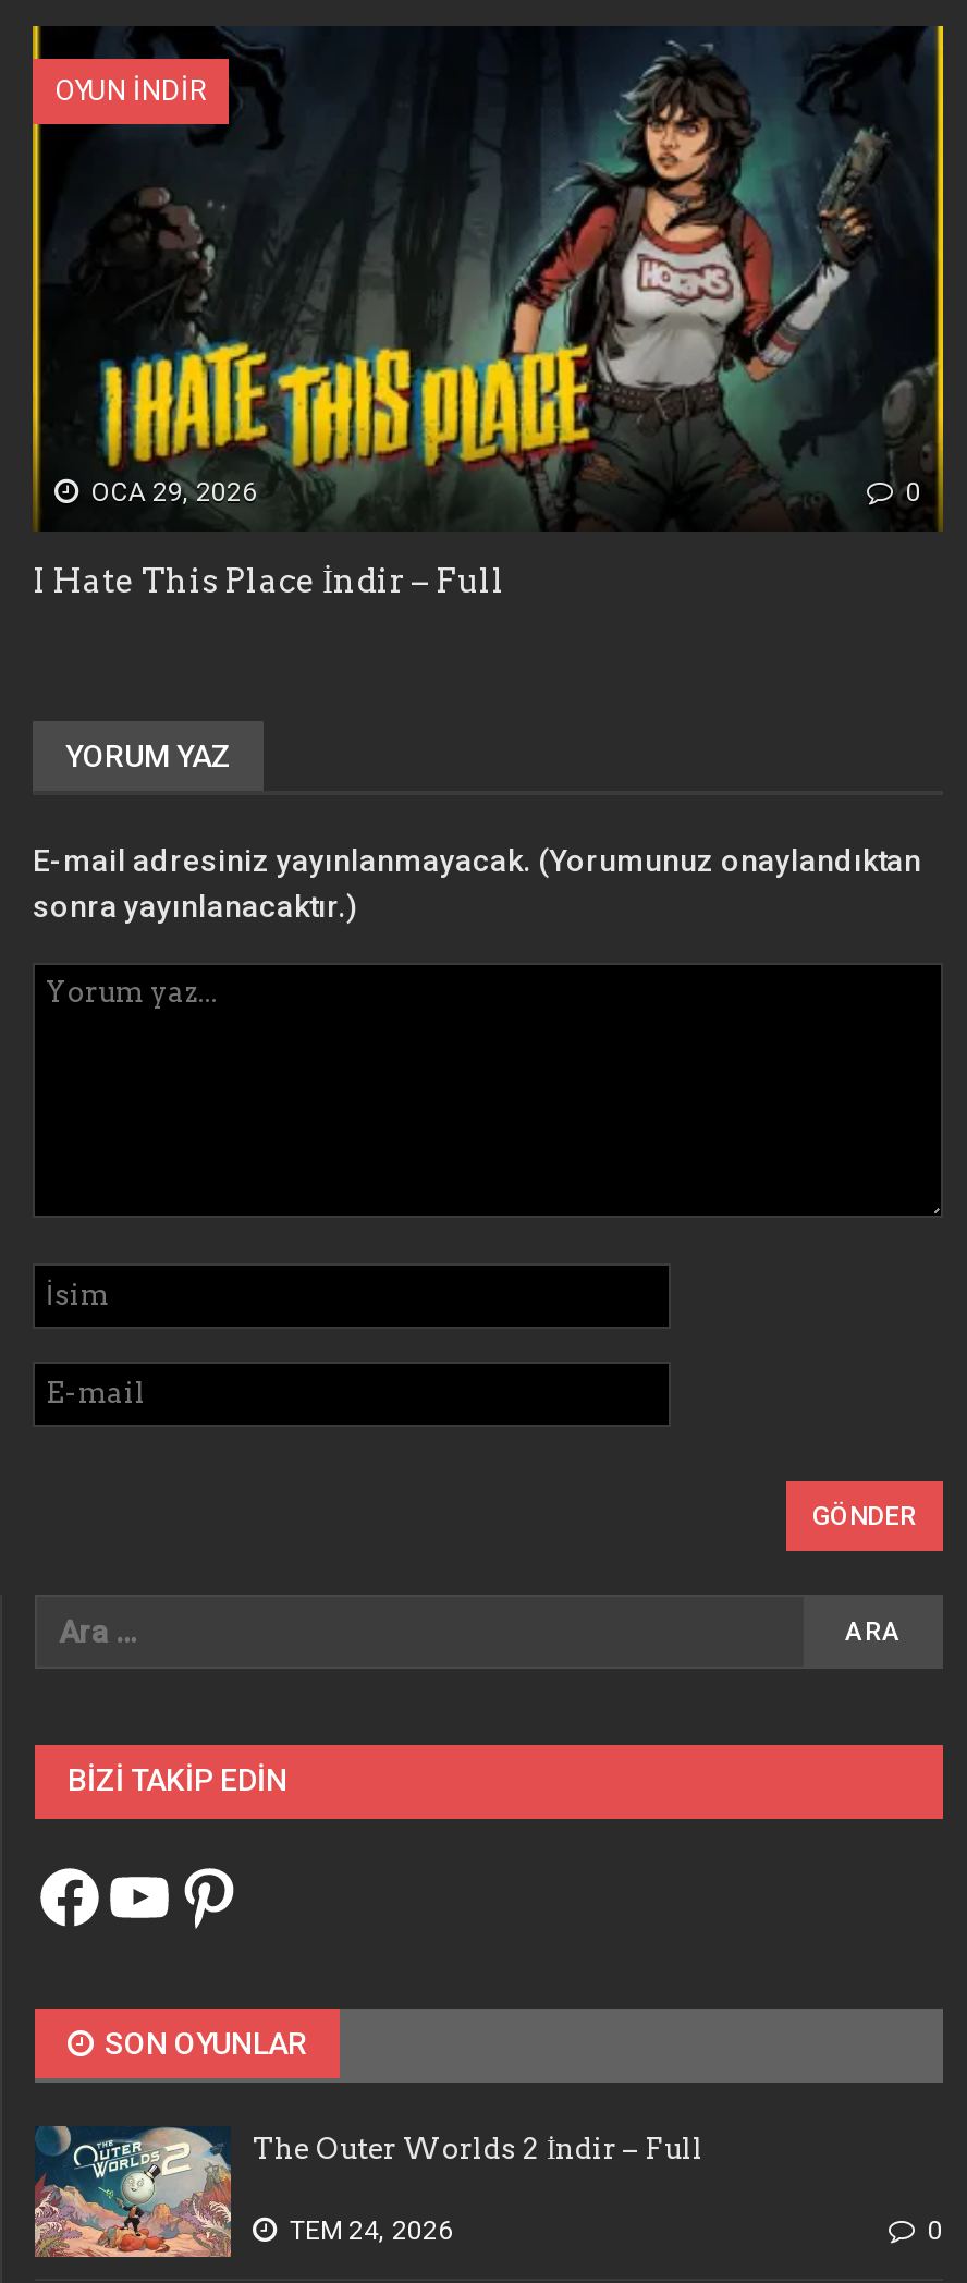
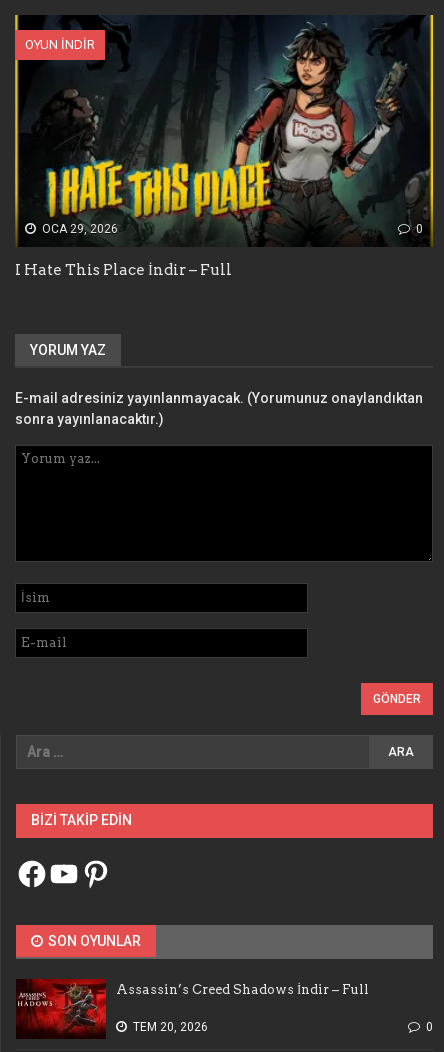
- [image]
- The Outer Worlds 2 İndir – Full
+ [image]
+ Assassin’s Creed Shadows İndir – Full

- TEM 24, 2026
+ TEM 20, 2026
